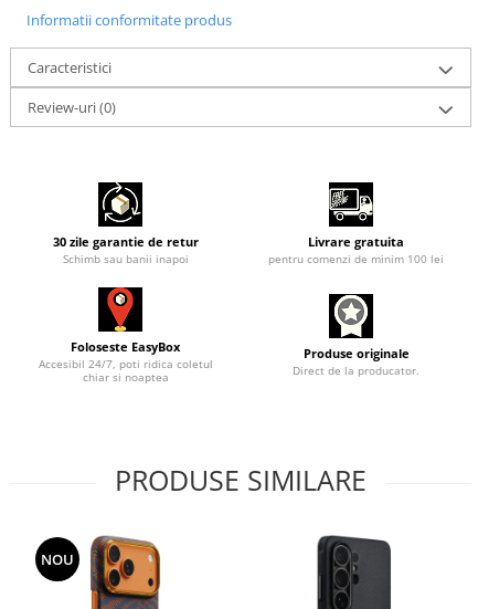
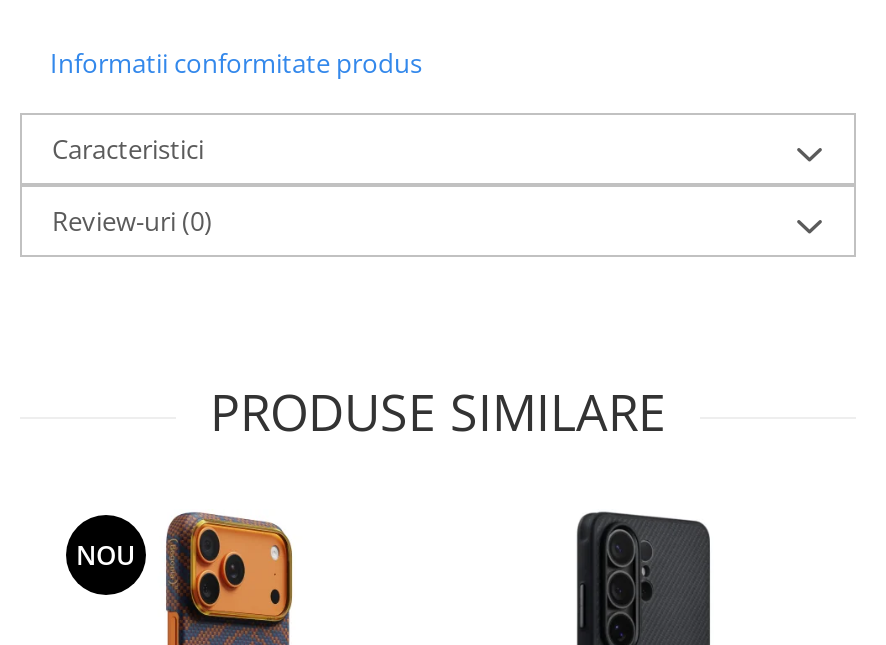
- [image]
- 30 zile garantie de retur
- Schimb sau banii inapoi

- [image]
- Livrare gratuita
- pentru comenzi de minim 100 lei

- [image]
- Foloseste EasyBox
- Accesibil 24/7, poti ridica coletul
- chiar si noaptea

- [image]
- Produse originale
- Direct de la producator.
